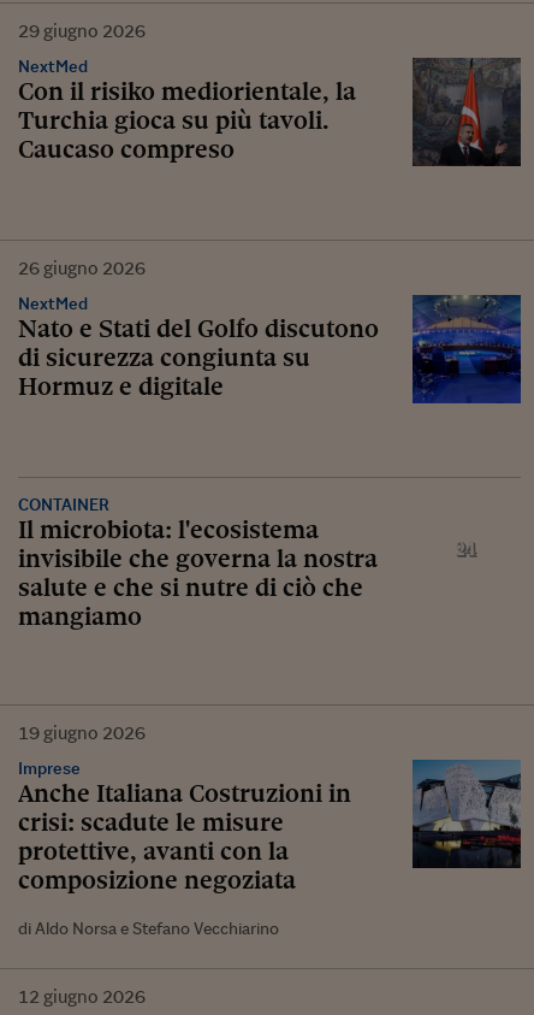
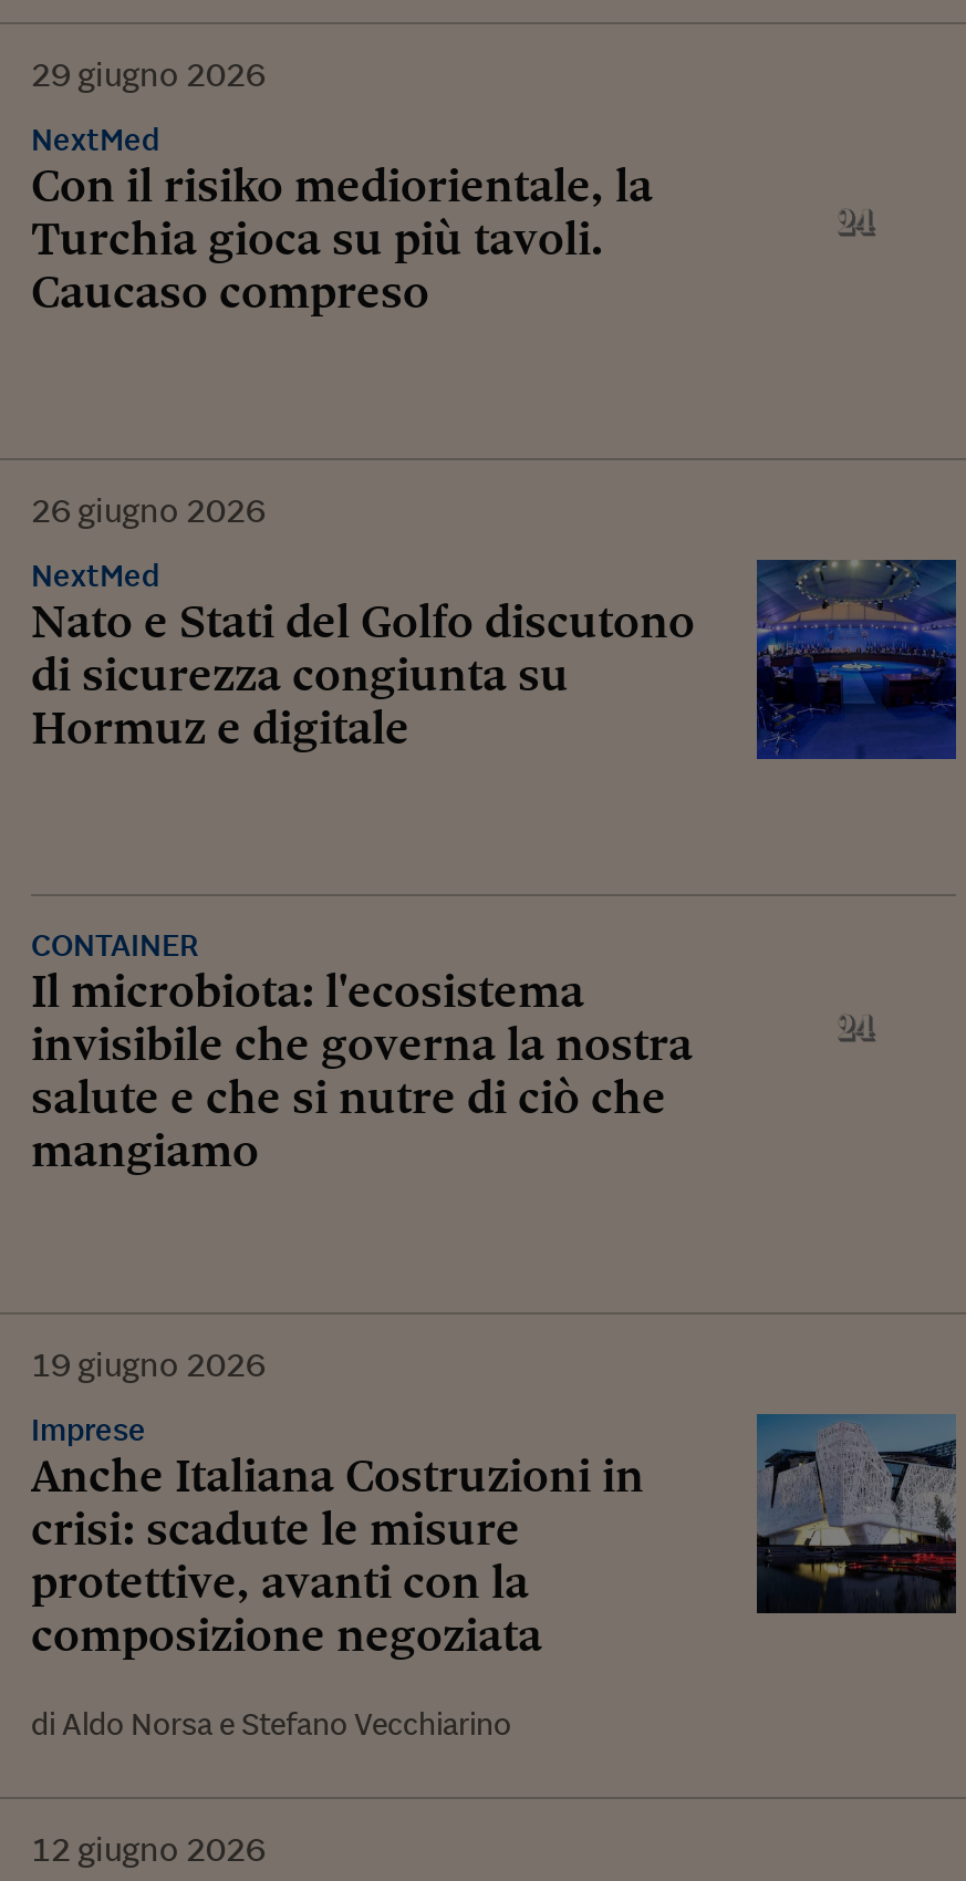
- [image]
